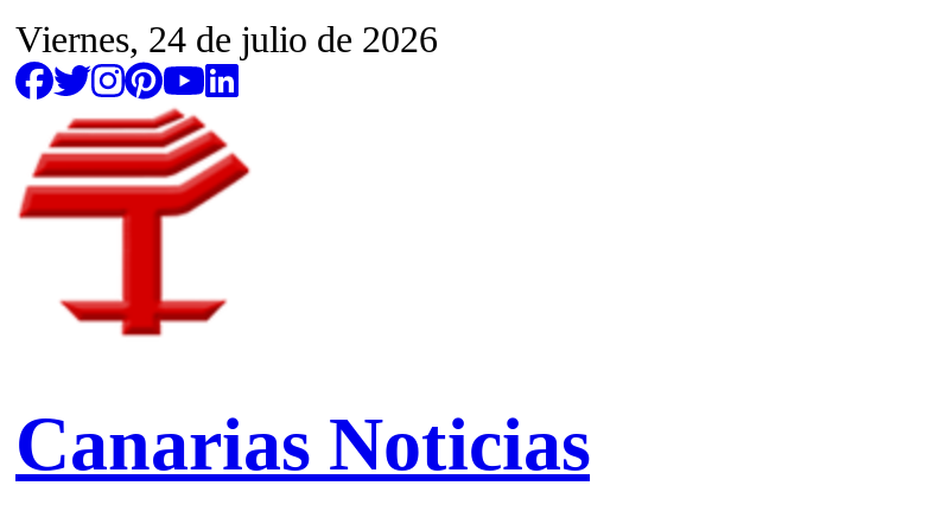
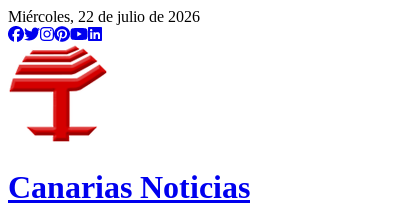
- Viernes, 24 de julio de 2026
+ Miércoles, 22 de julio de 2026
